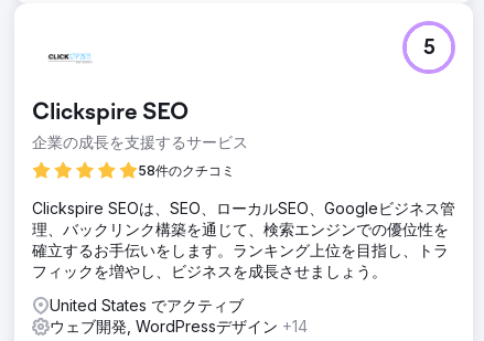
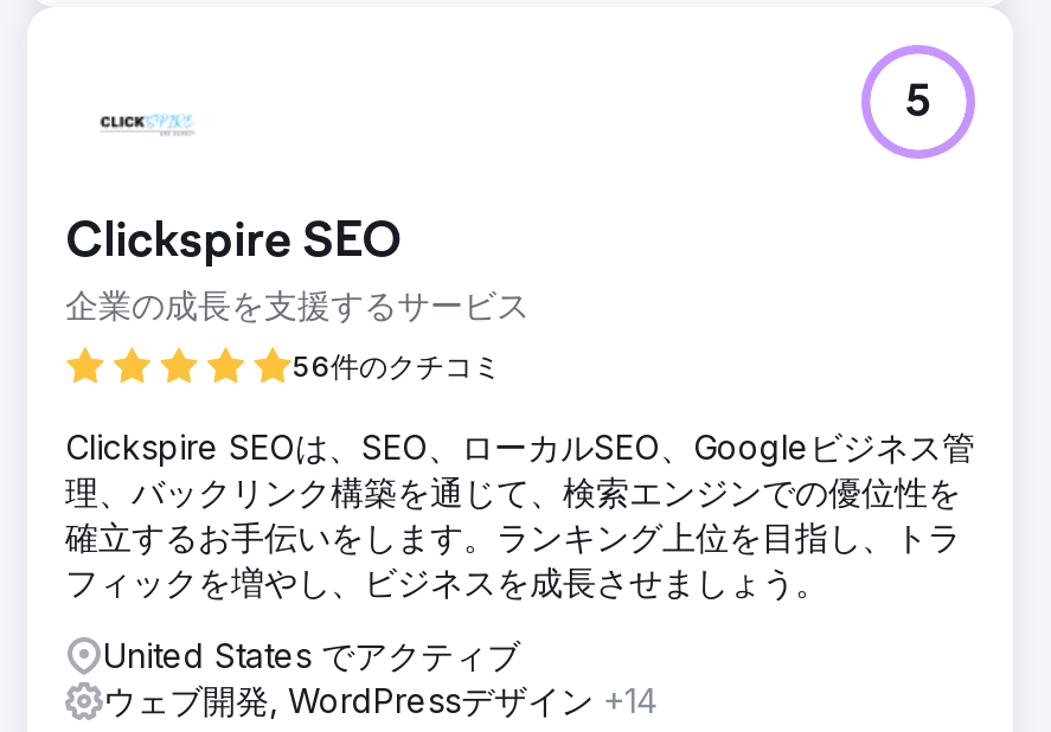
- 58件のクチコミ
+ 56件のクチコミ
